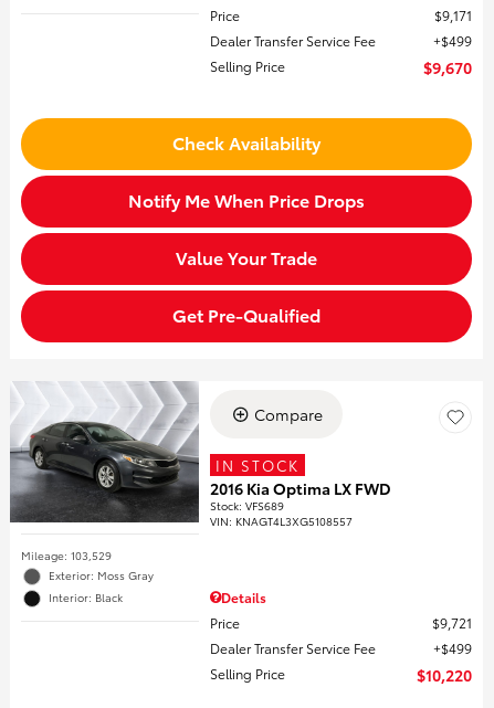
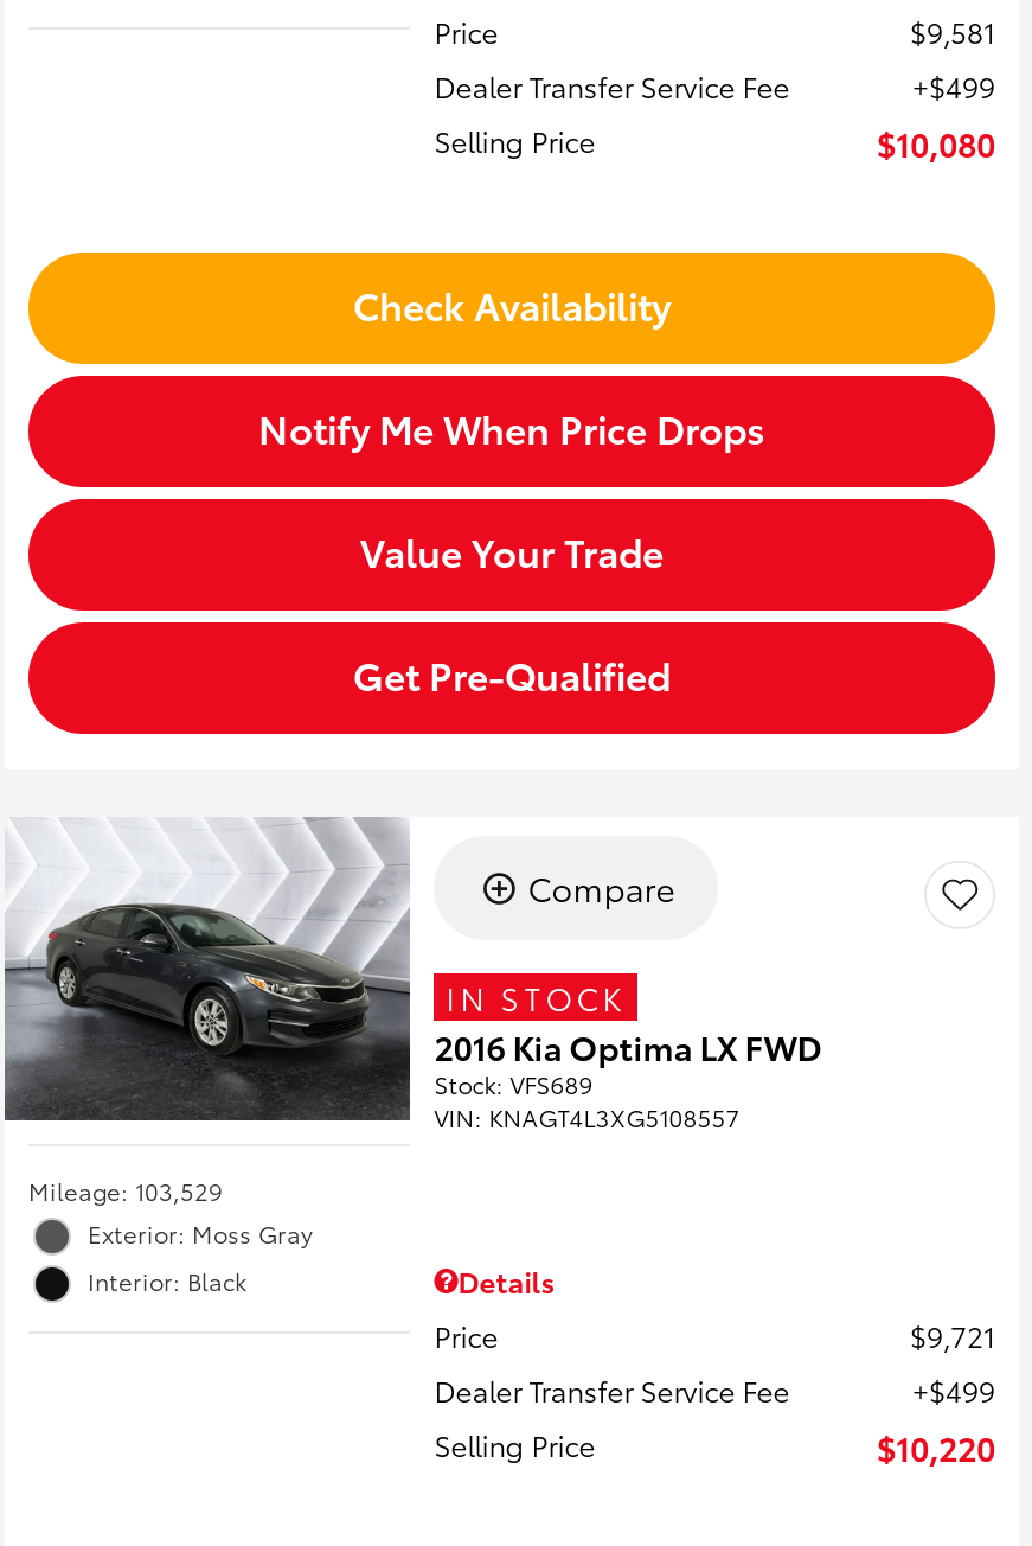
- $9,171
+ $9,581

- $9,670
+ $10,080
